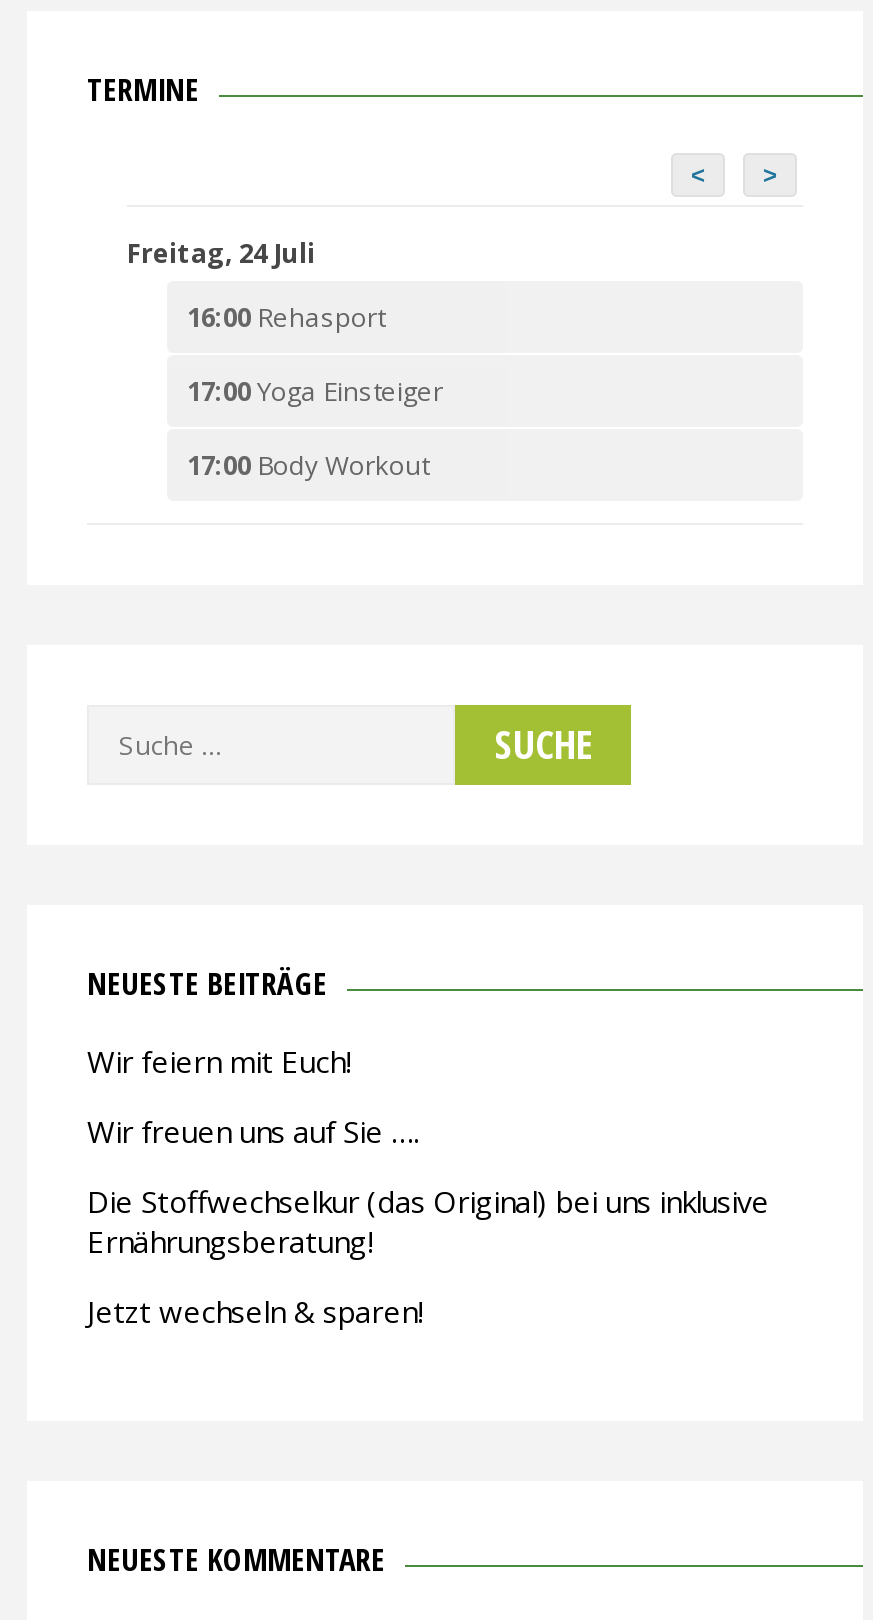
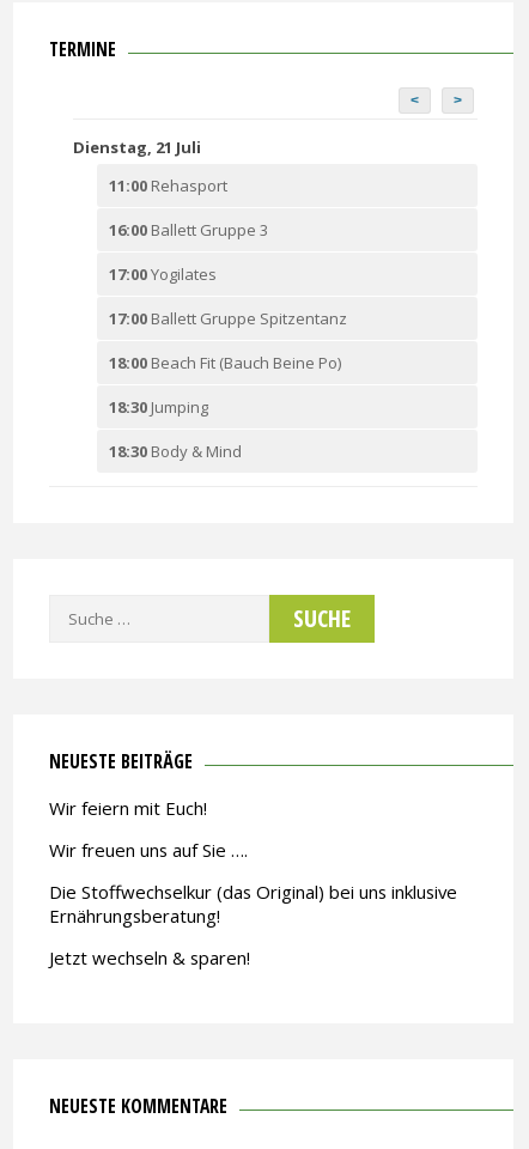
- Freitag, 24 Juli
- 16:00 Rehasport
- 17:00Yoga Einsteiger
- 17:00 Body Workout
+ Dienstag, 21 Juli
+ 11:00 Rehasport
+ 16:00 Ballett Gruppe 3
+ 17:00Yogilates
+ 17:00 Ballett Gruppe Spitzentanz
+ 18:00 Beach Fit (Bauch Beine Po)
+ 18:30 Jumping
+ 18:30 Body & Mind
